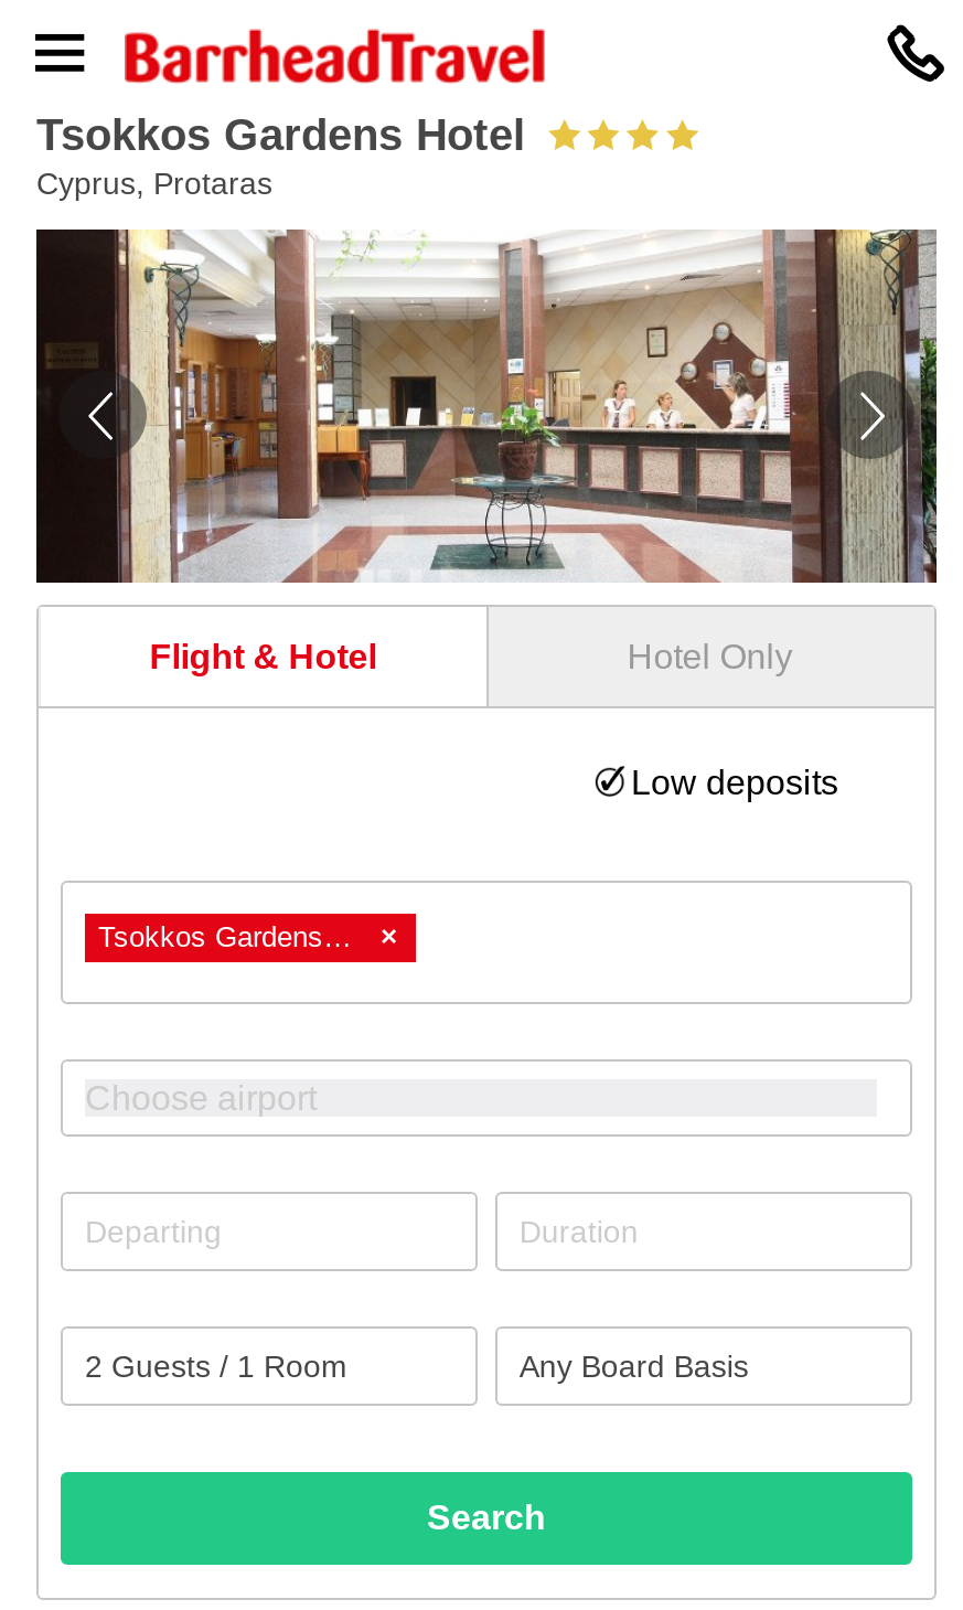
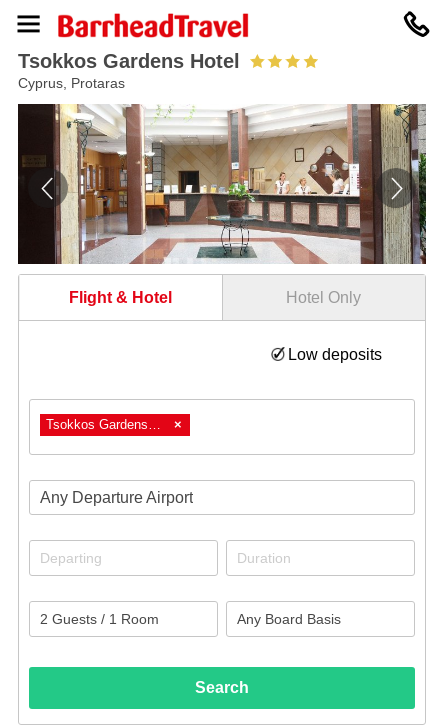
+ Any Departure Airport
